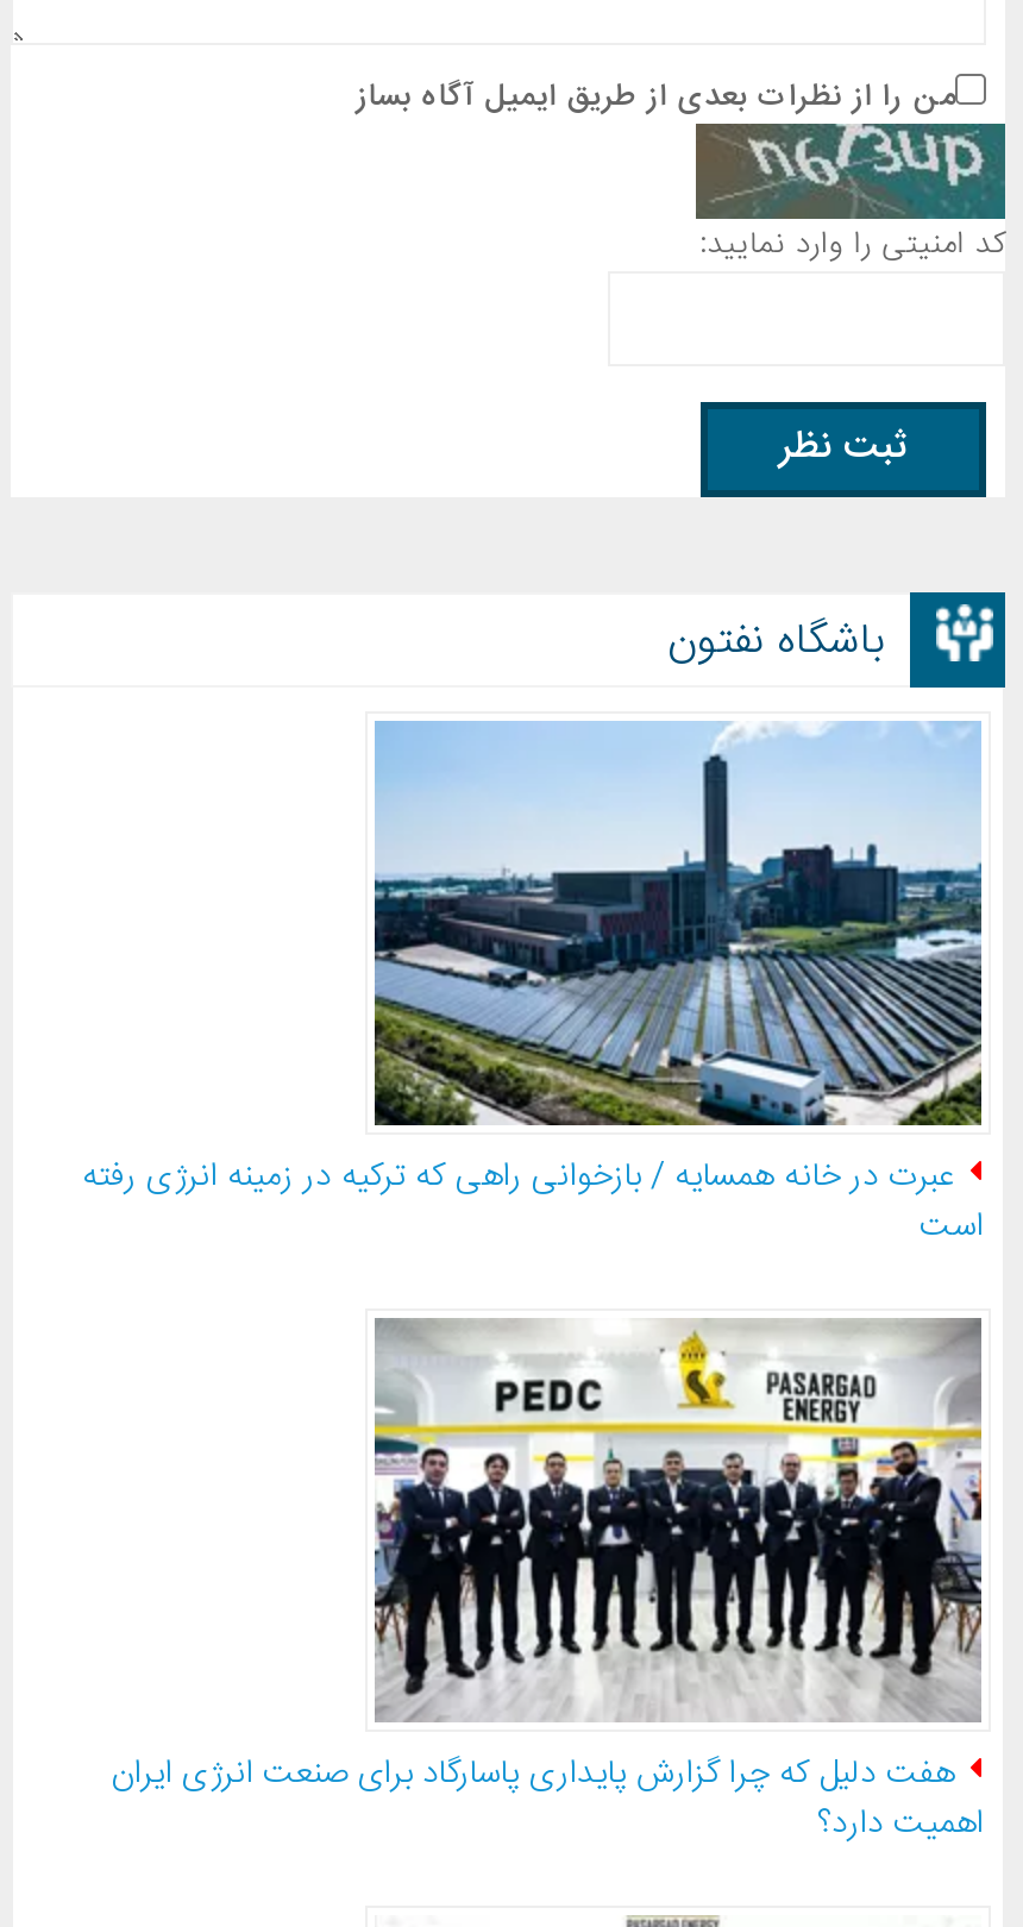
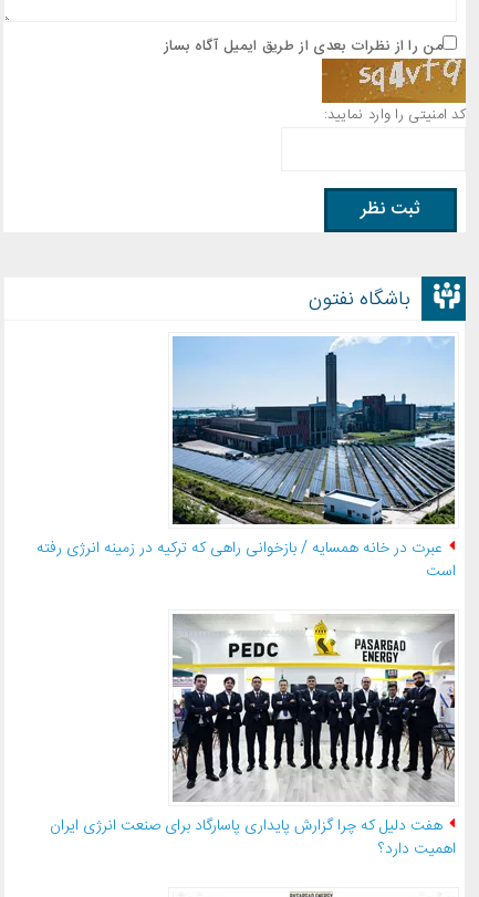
- [image]
+ [image]
